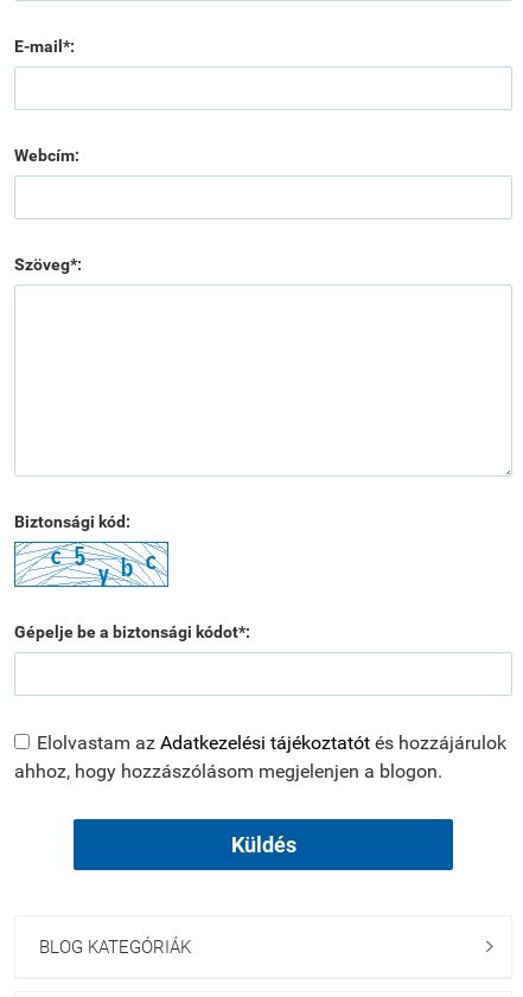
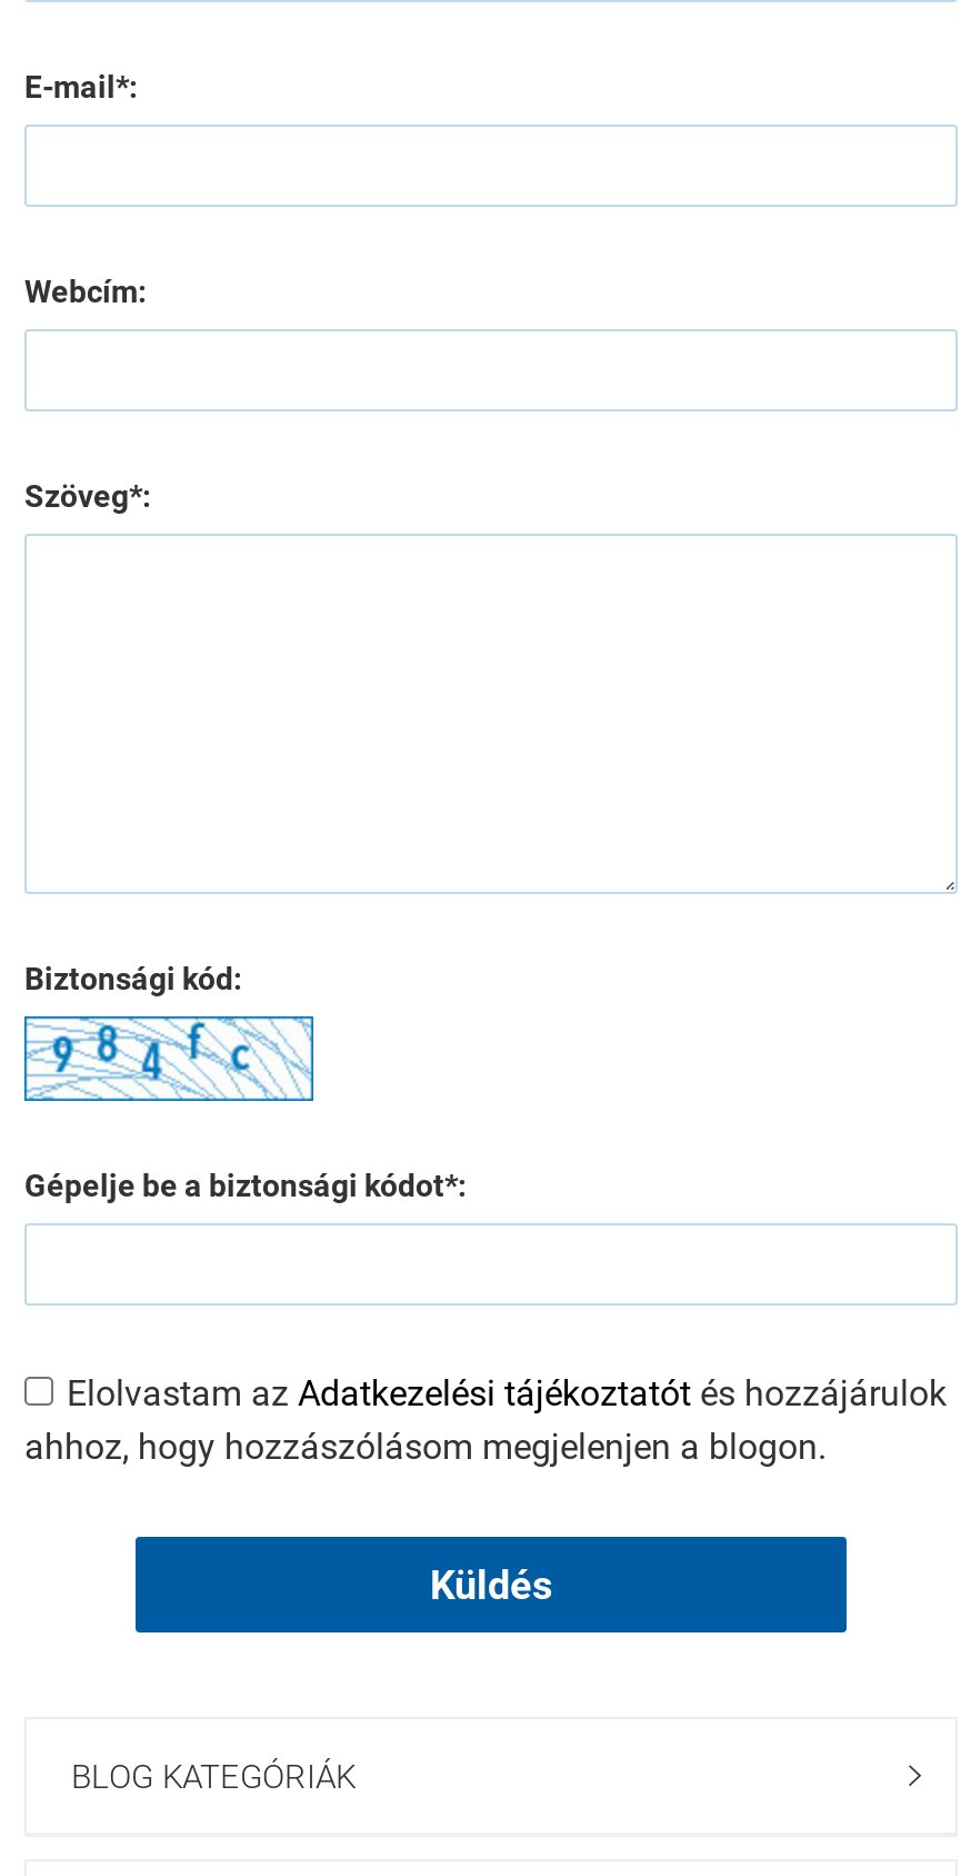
- [image]
+ [image]
